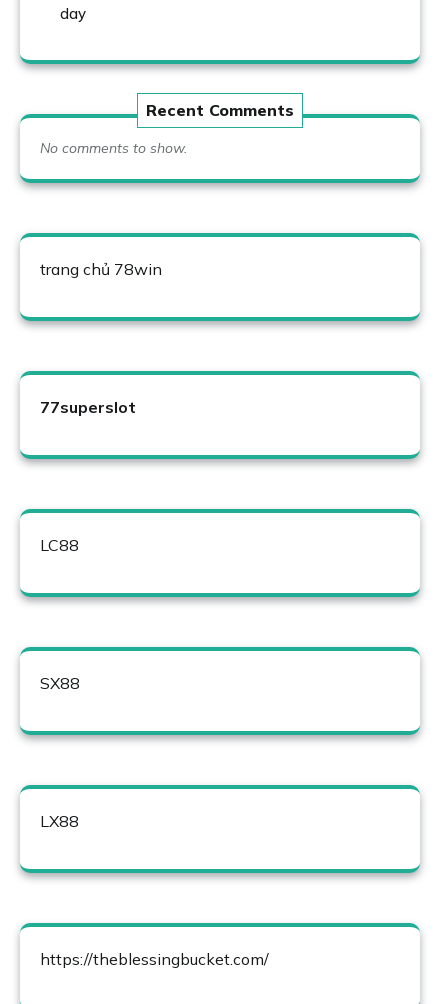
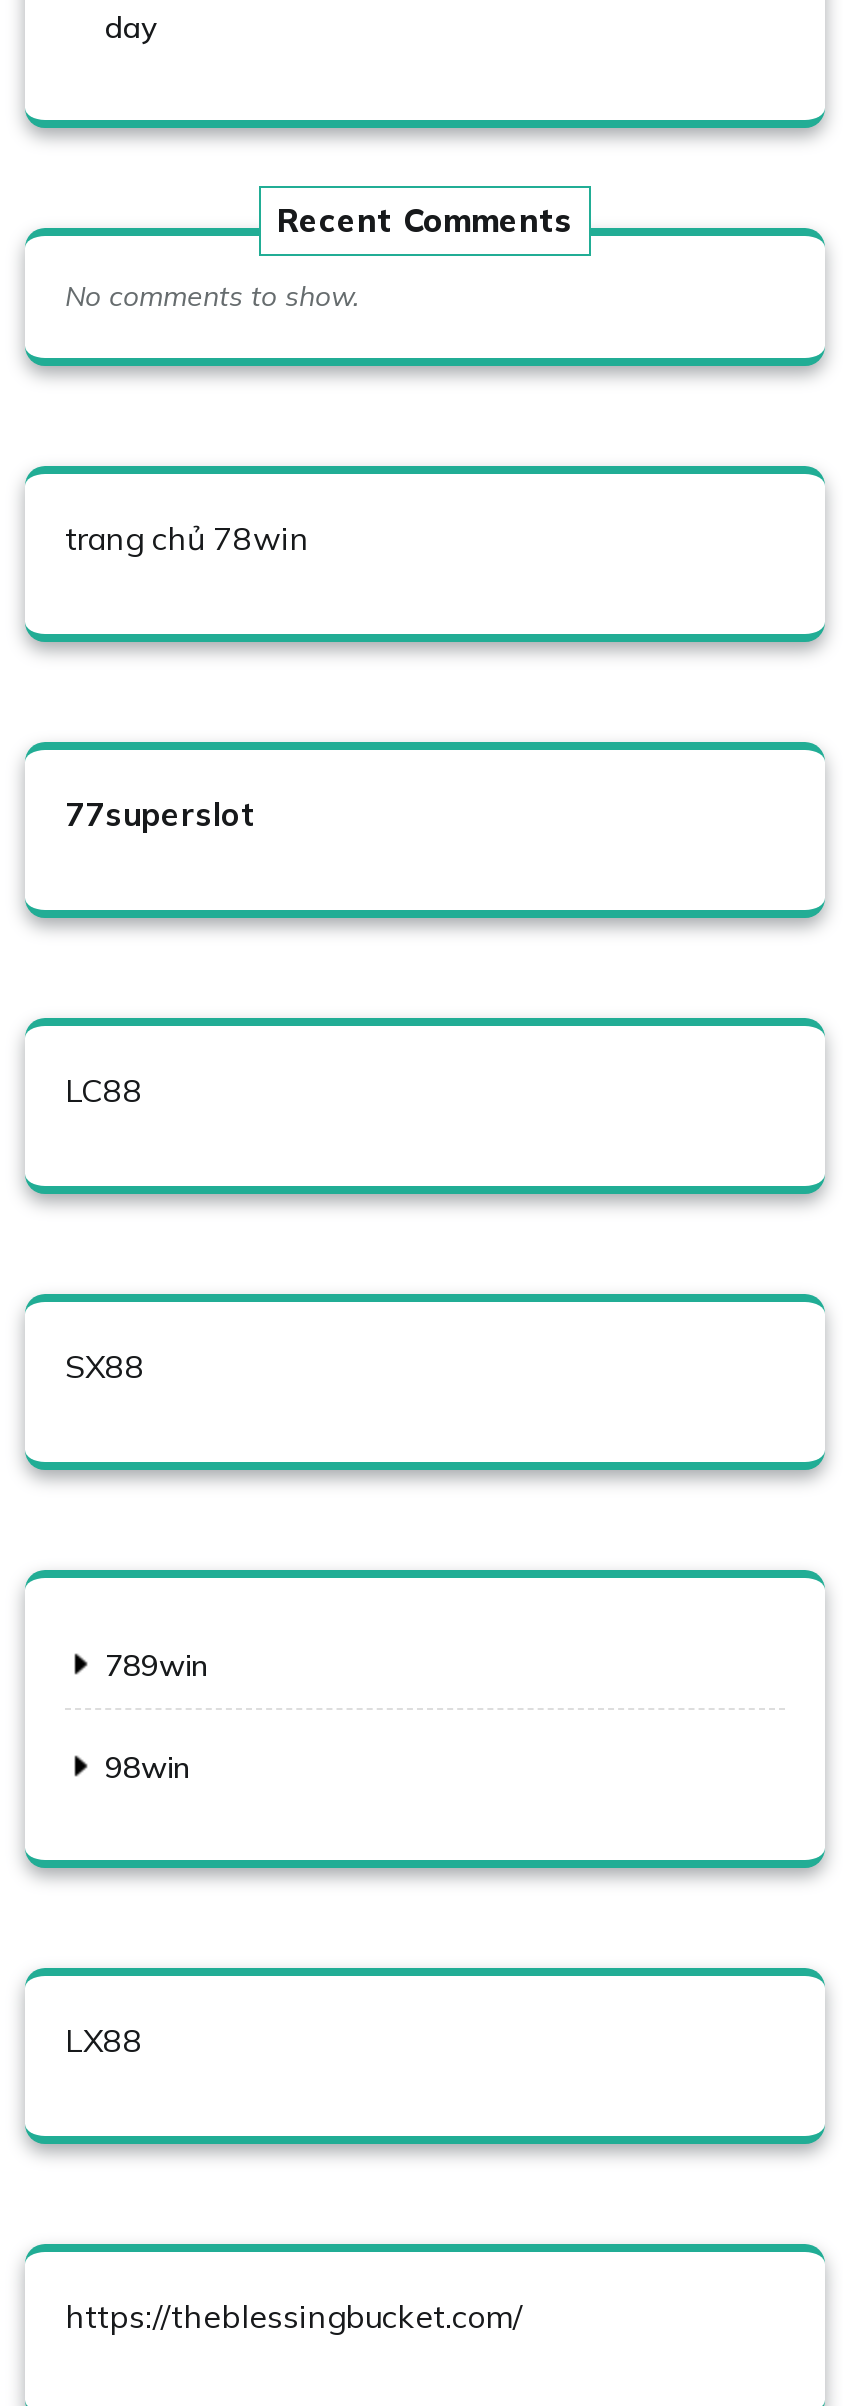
+ 789win
+ 98win
